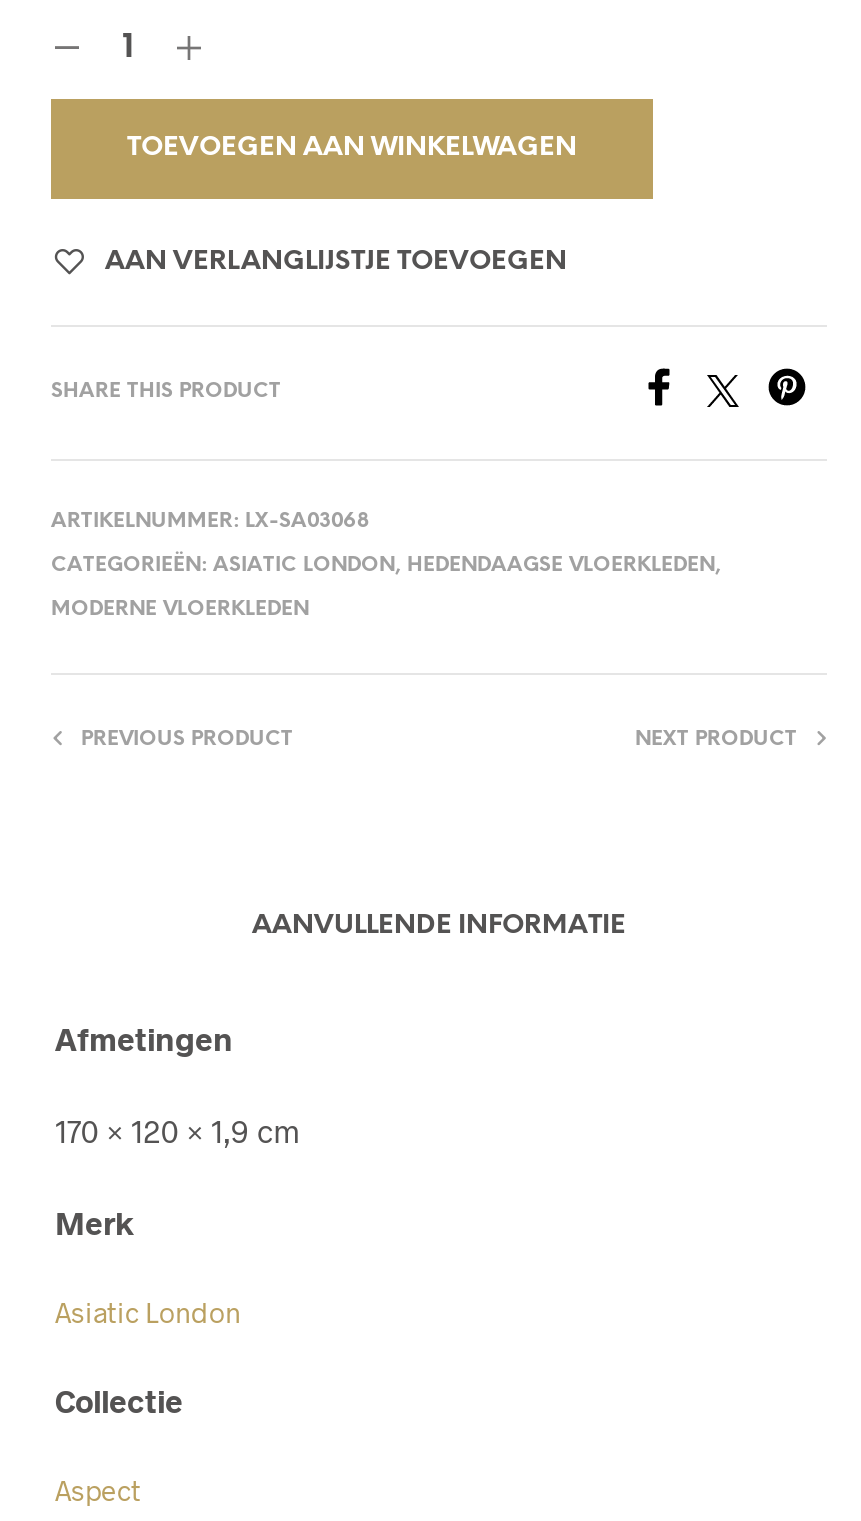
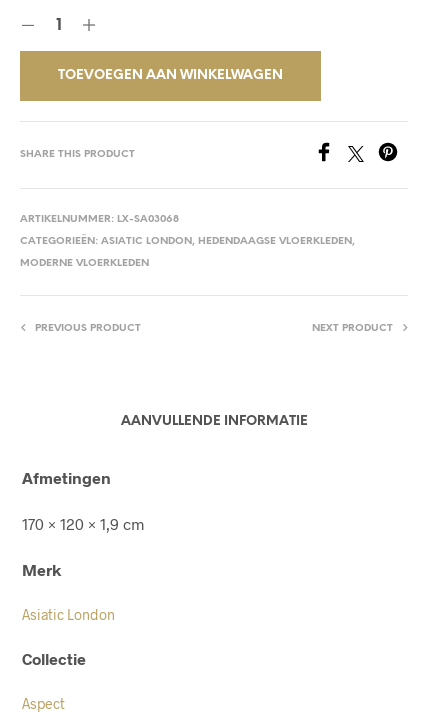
- AAN VERLANGLIJSTJE TOEVOEGEN
